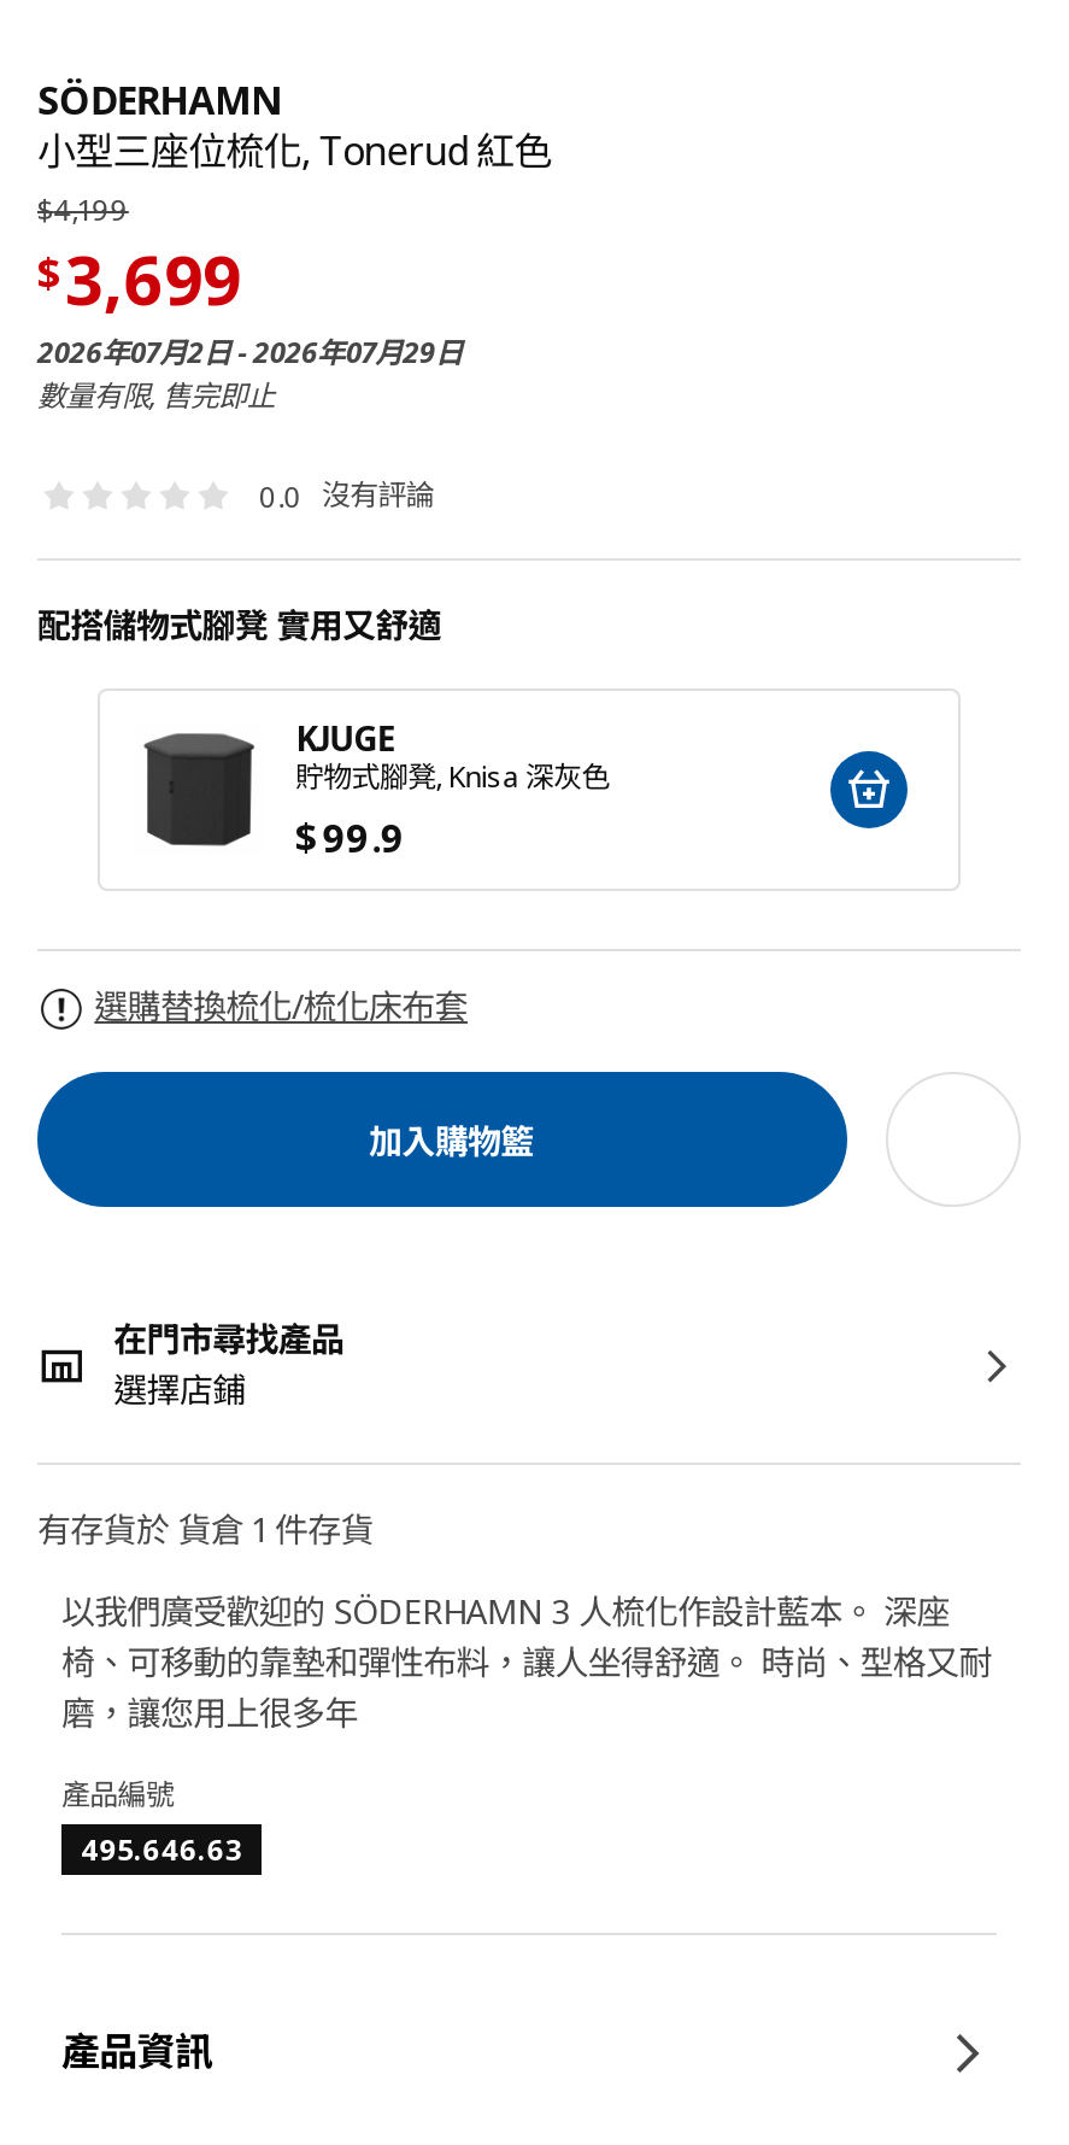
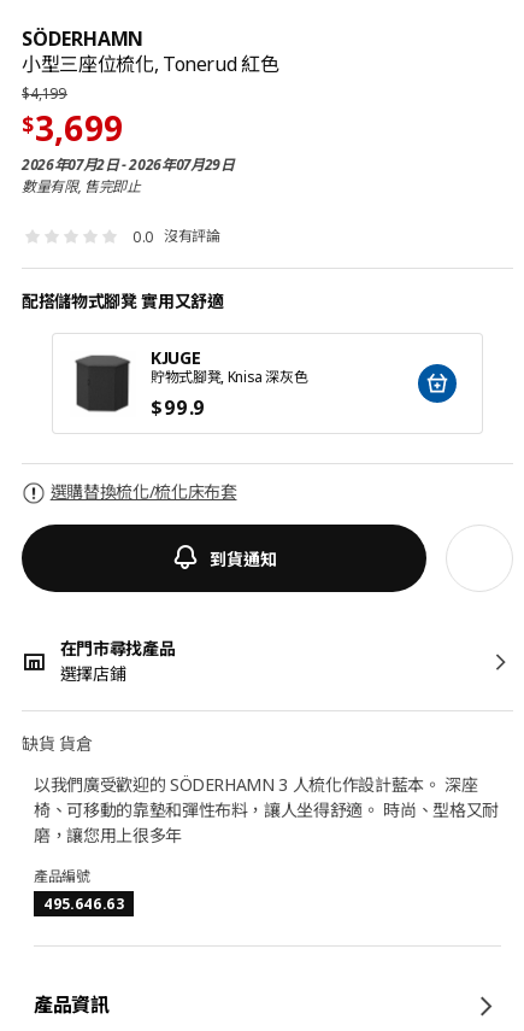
- 加入購物籃
+ 到貨通知

- 有存貨於 貨倉 1 件存貨
+ 缺貨 貨倉
